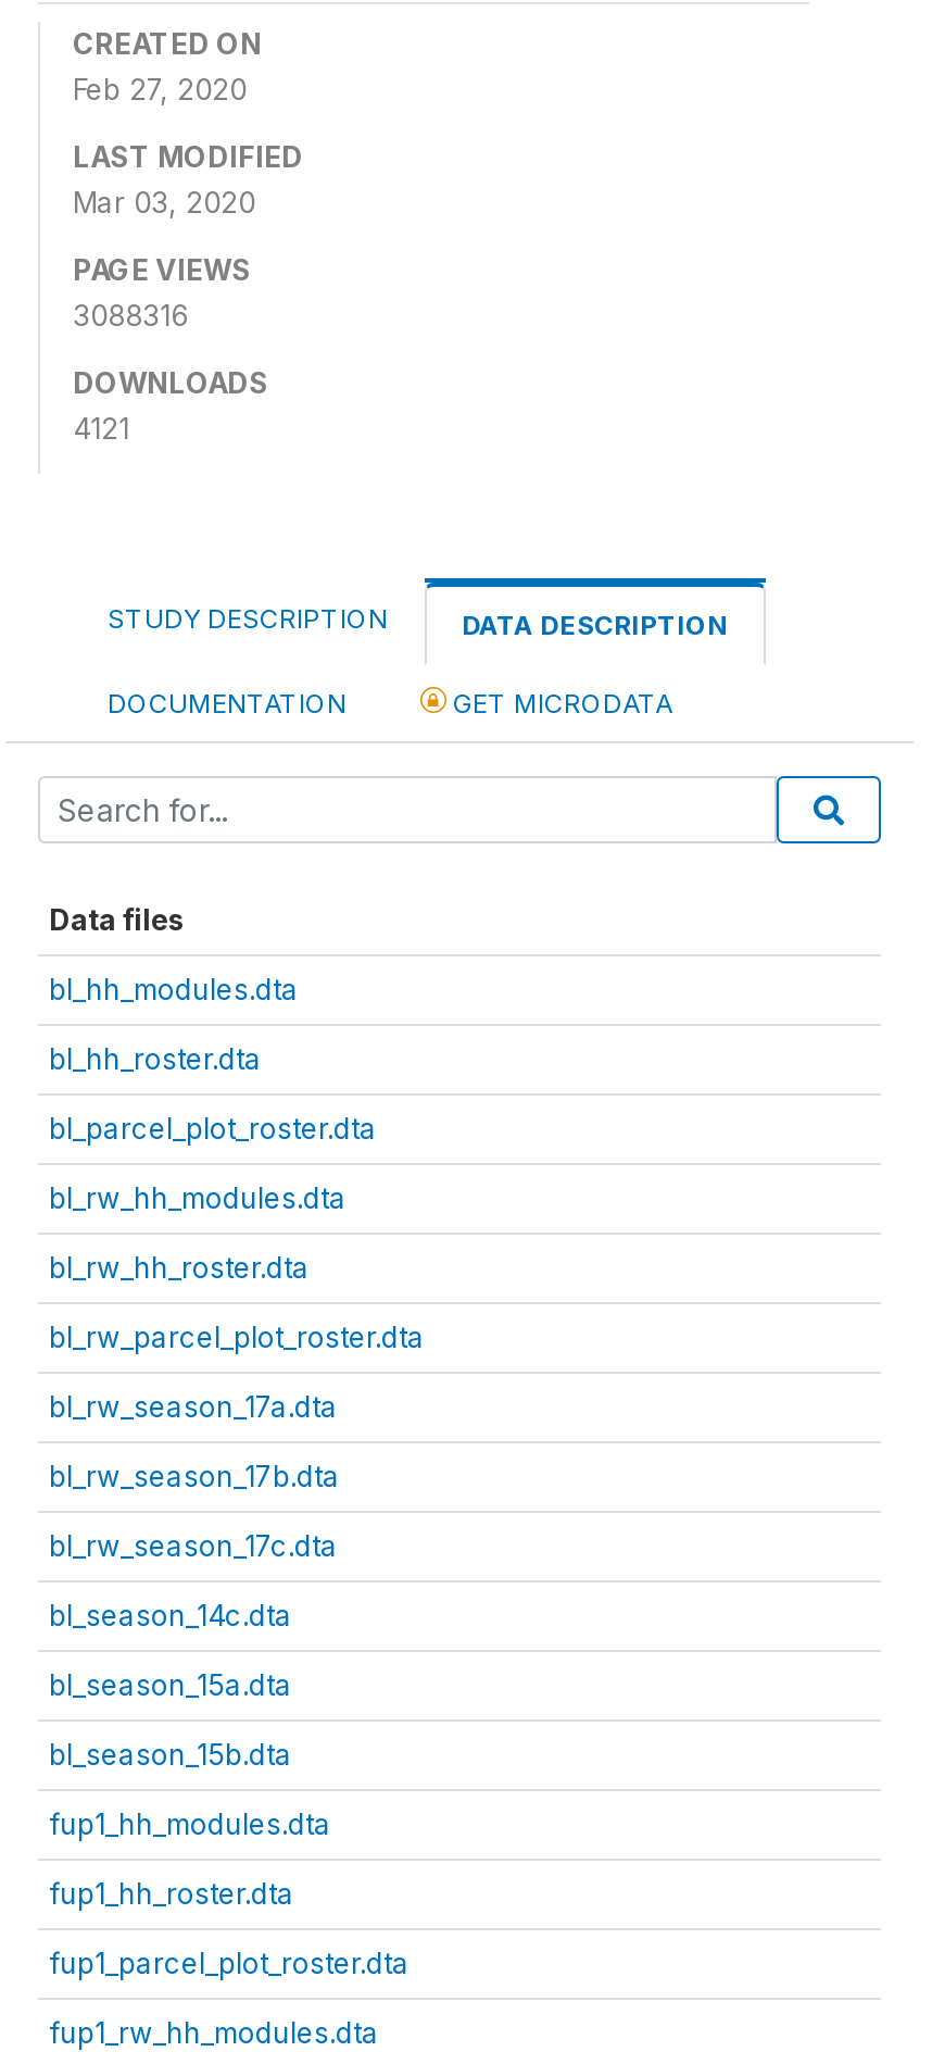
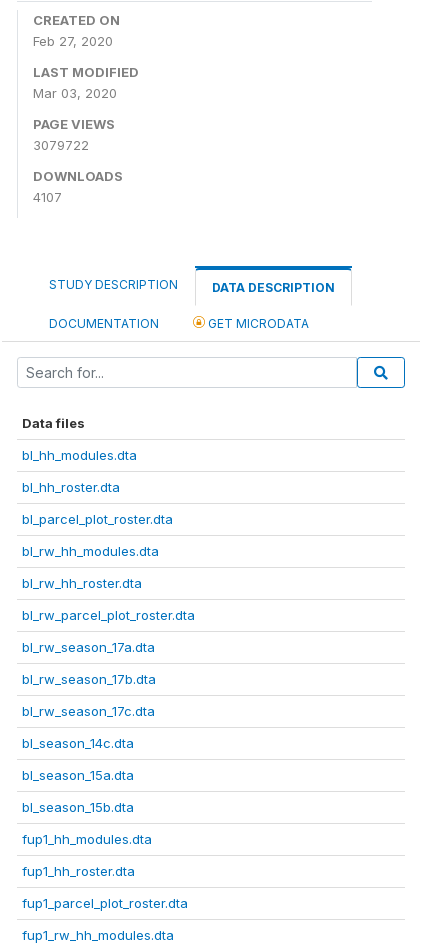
- 3088316
+ 3079722

- 4121
+ 4107
